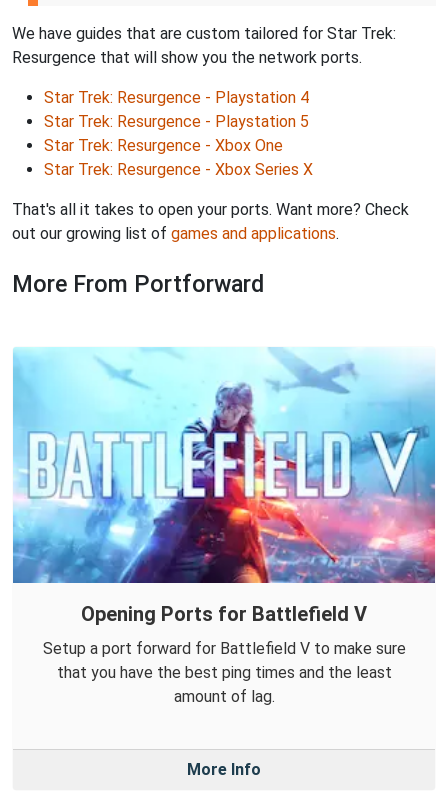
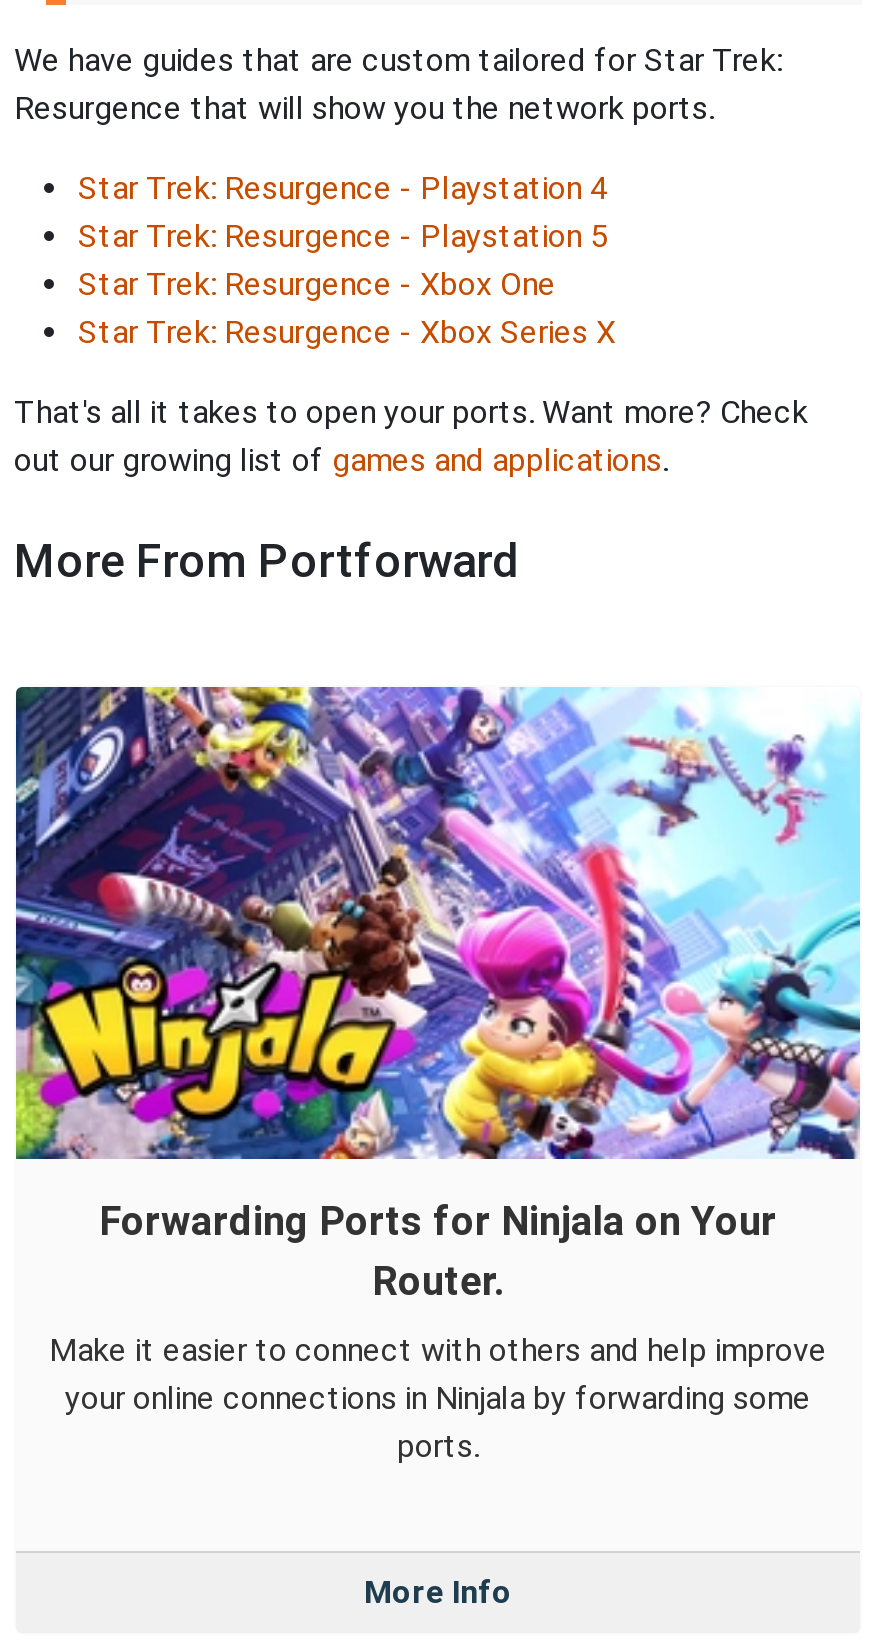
- [image]
- Opening Ports for Battlefield V
+ [image]
+ Forwarding Ports for Ninjala on Your
+ Router.

- Setup a port forward for Battlefield V to make sure
- that you have the best ping times and the least
- amount of lag.
+ Make it easier to connect with others and help improve
+ your online connections in Ninjala by forwarding some
+ ports.
